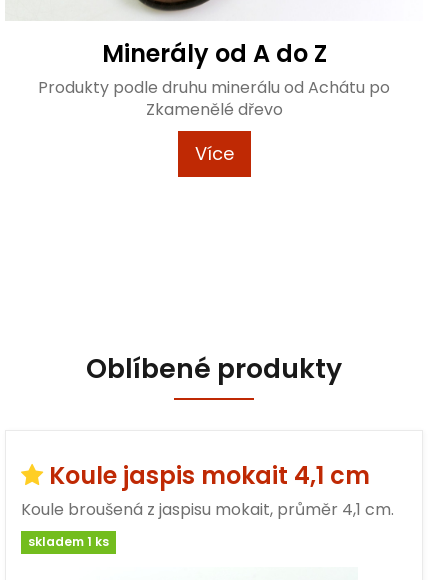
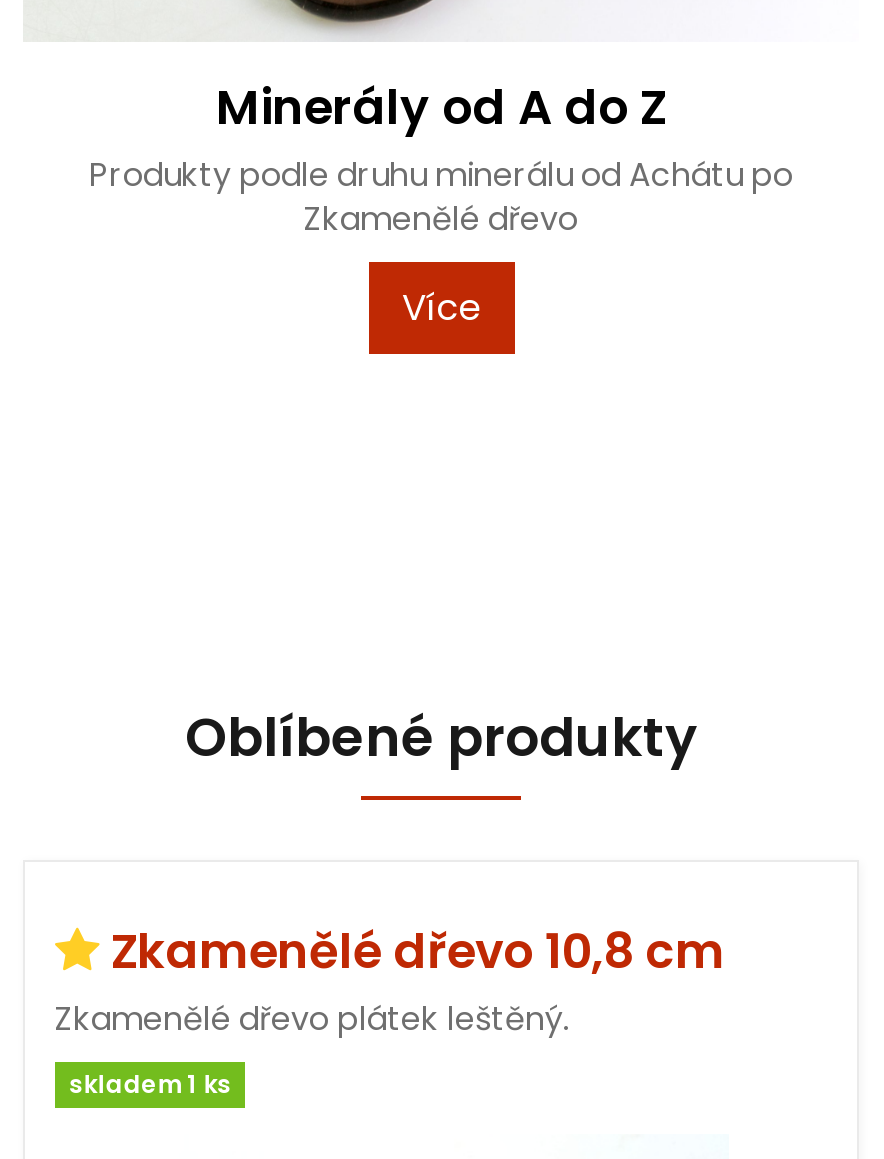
- Koule jaspis mokait 4,1 cm
- Koule broušená z jaspisu mokait, průměr 4,1 cm.
+ Zkamenělé dřevo 10,8 cm
+ Zkamenělé dřevo plátek leštěný.
